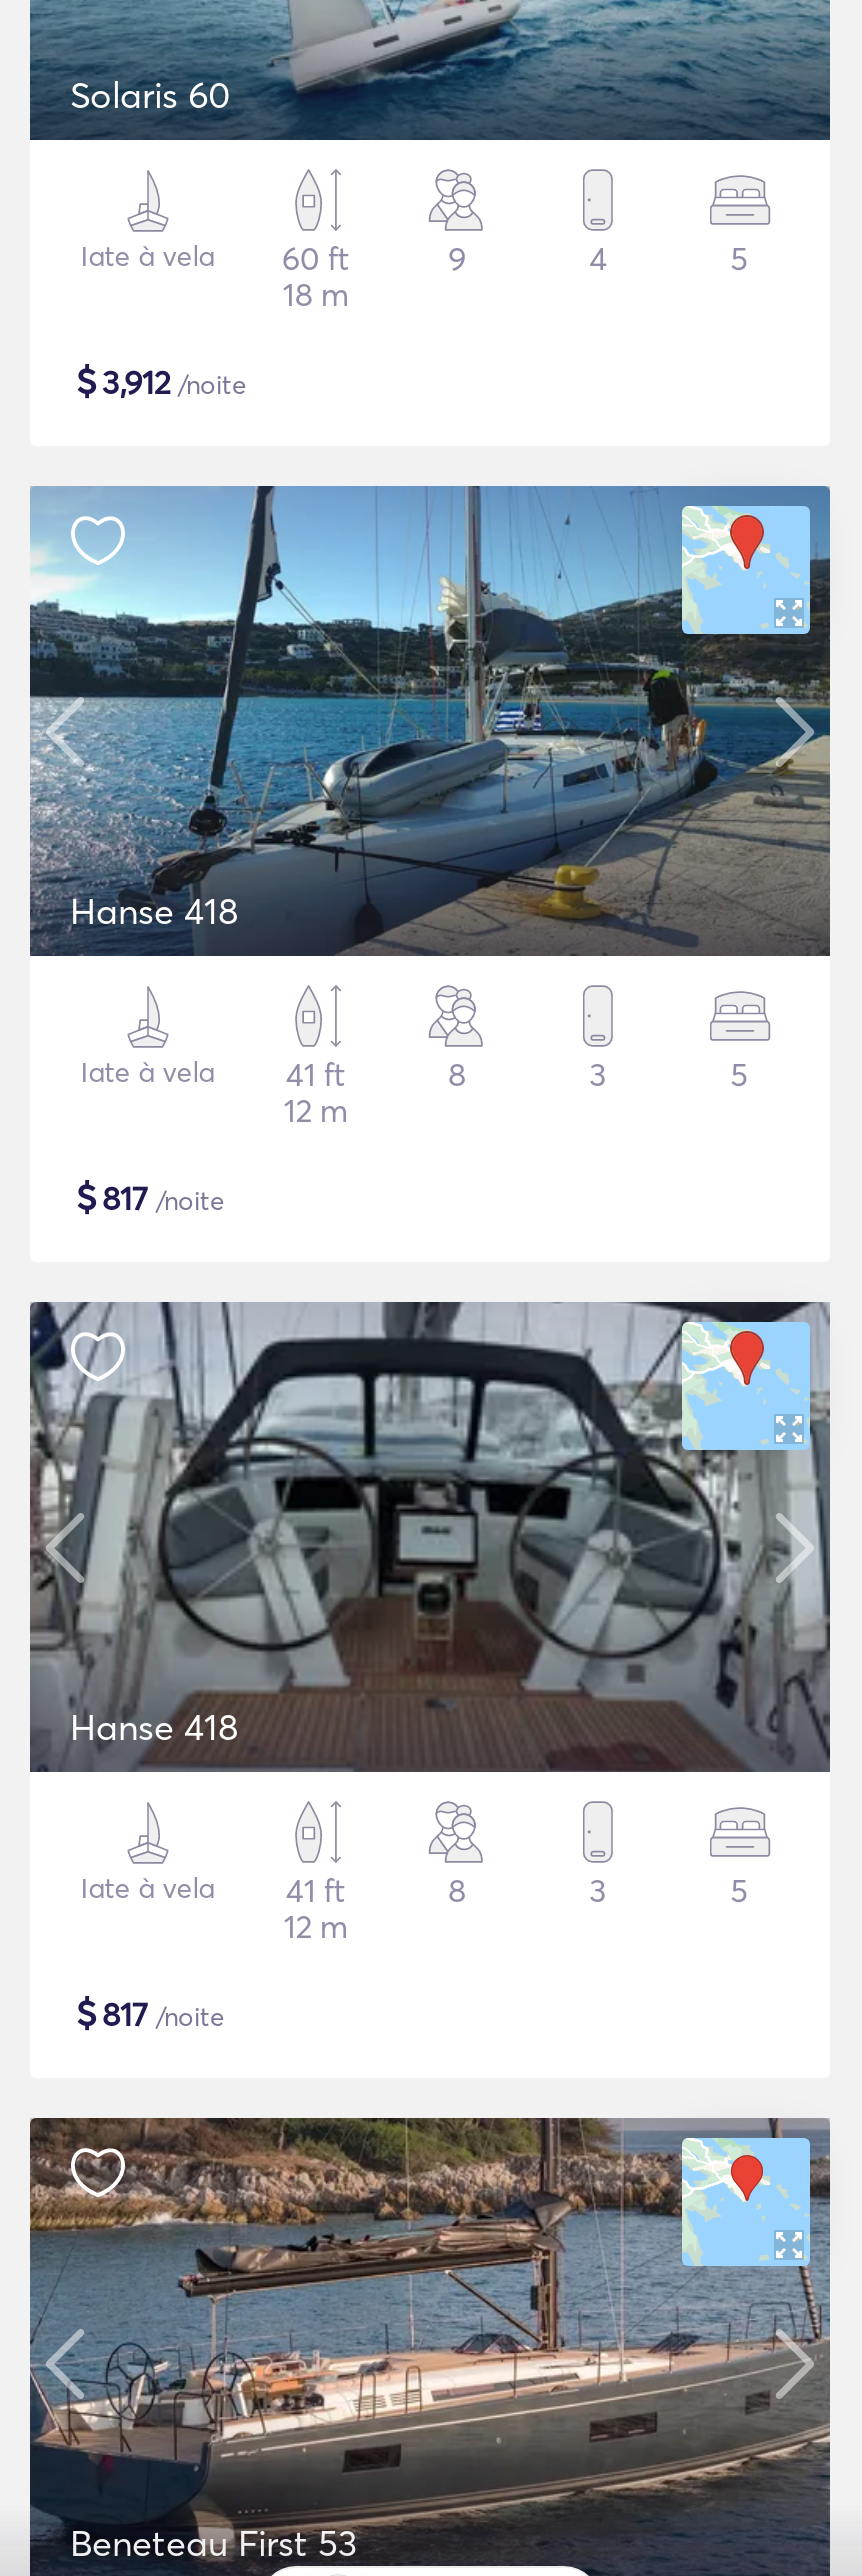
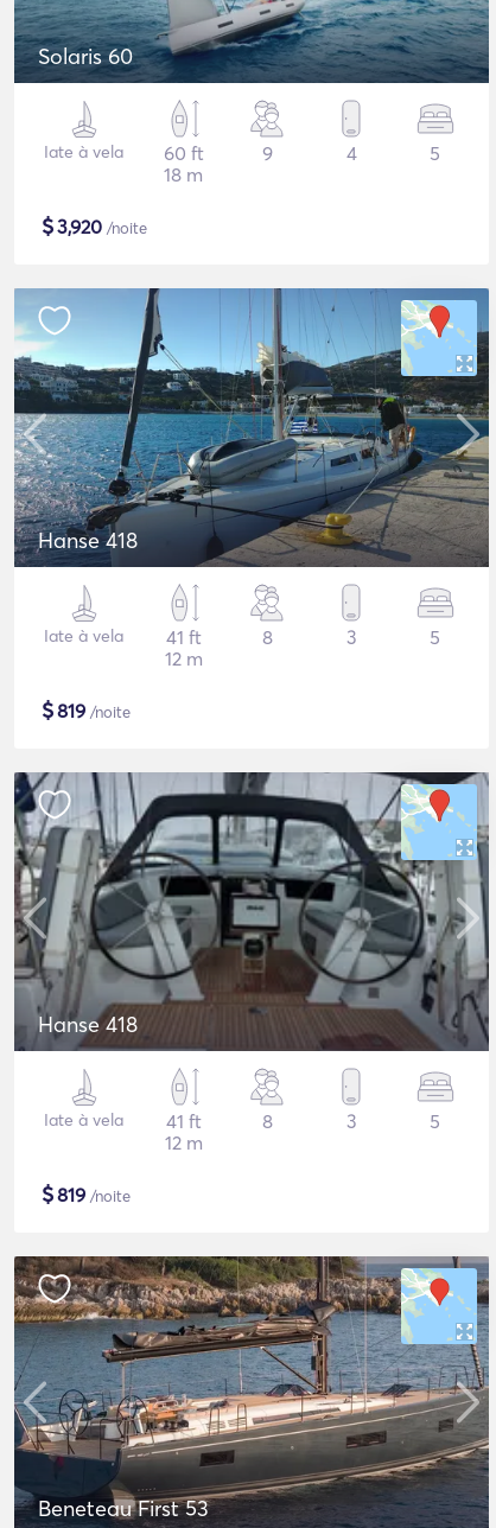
- $3,912 /noite
+ $3,920 /noite

- $817 /noite
+ $819 /noite

- $817 /noite
+ $819 /noite
